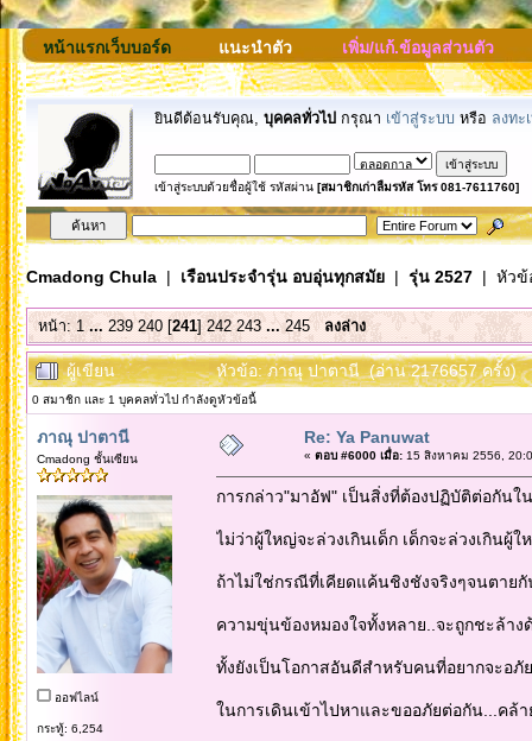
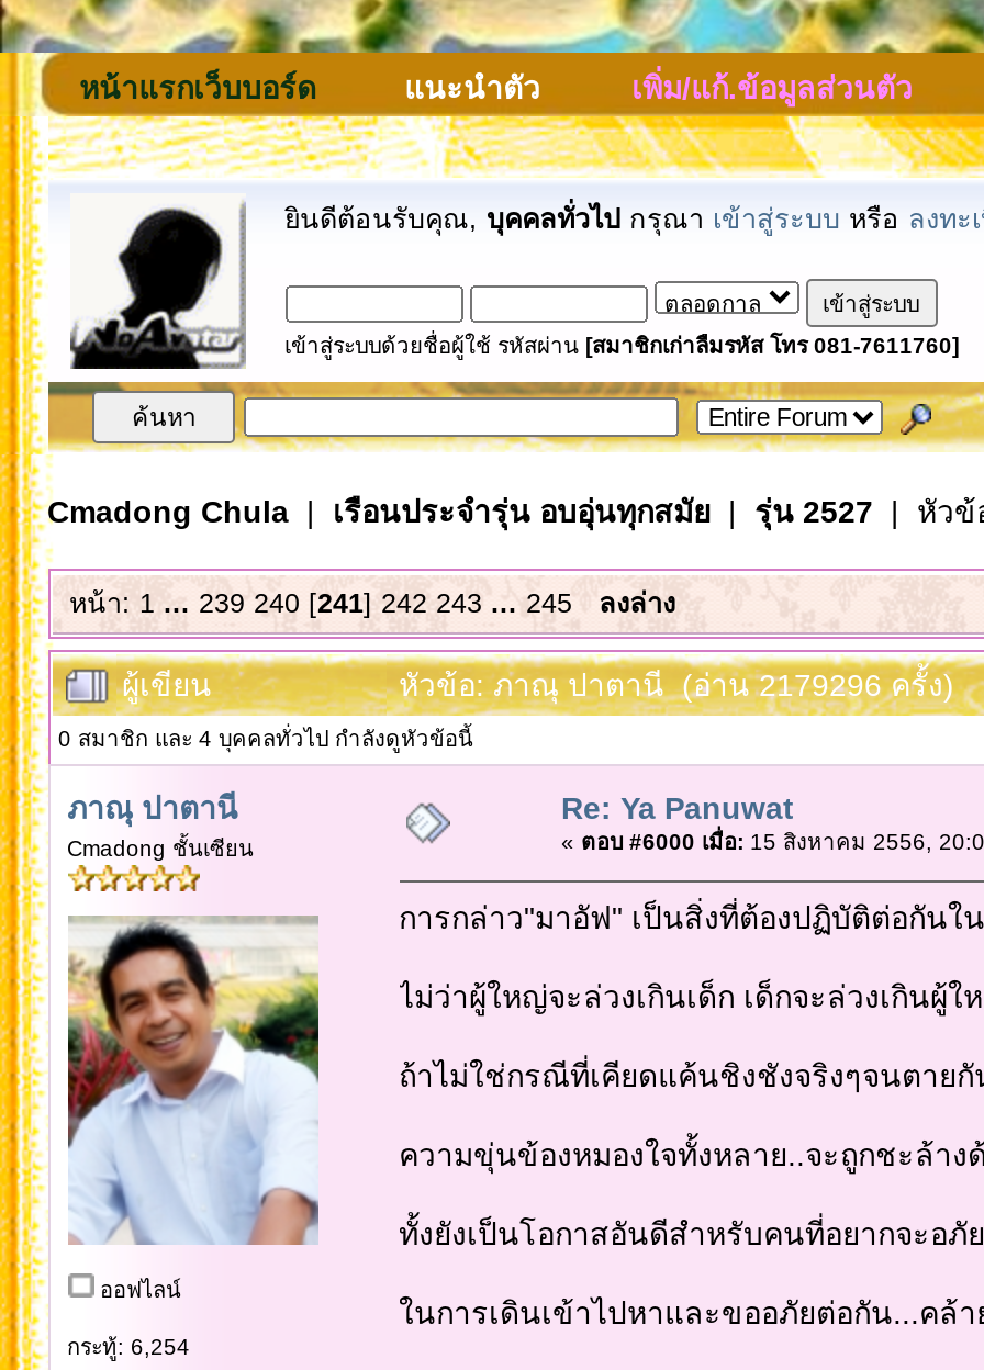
- หัวข้อ: ภาณุ ปาตานี (อ่าน 2176657 ครั้ง)
+ หัวข้อ: ภาณุ ปาตานี (อ่าน 2179296 ครั้ง)

- 0 สมาชิก และ 1 บุคคลทั่วไป กำลังดูหัวข้อนี้
+ 0 สมาชิก และ 4 บุคคลทั่วไป กำลังดูหัวข้อนี้
